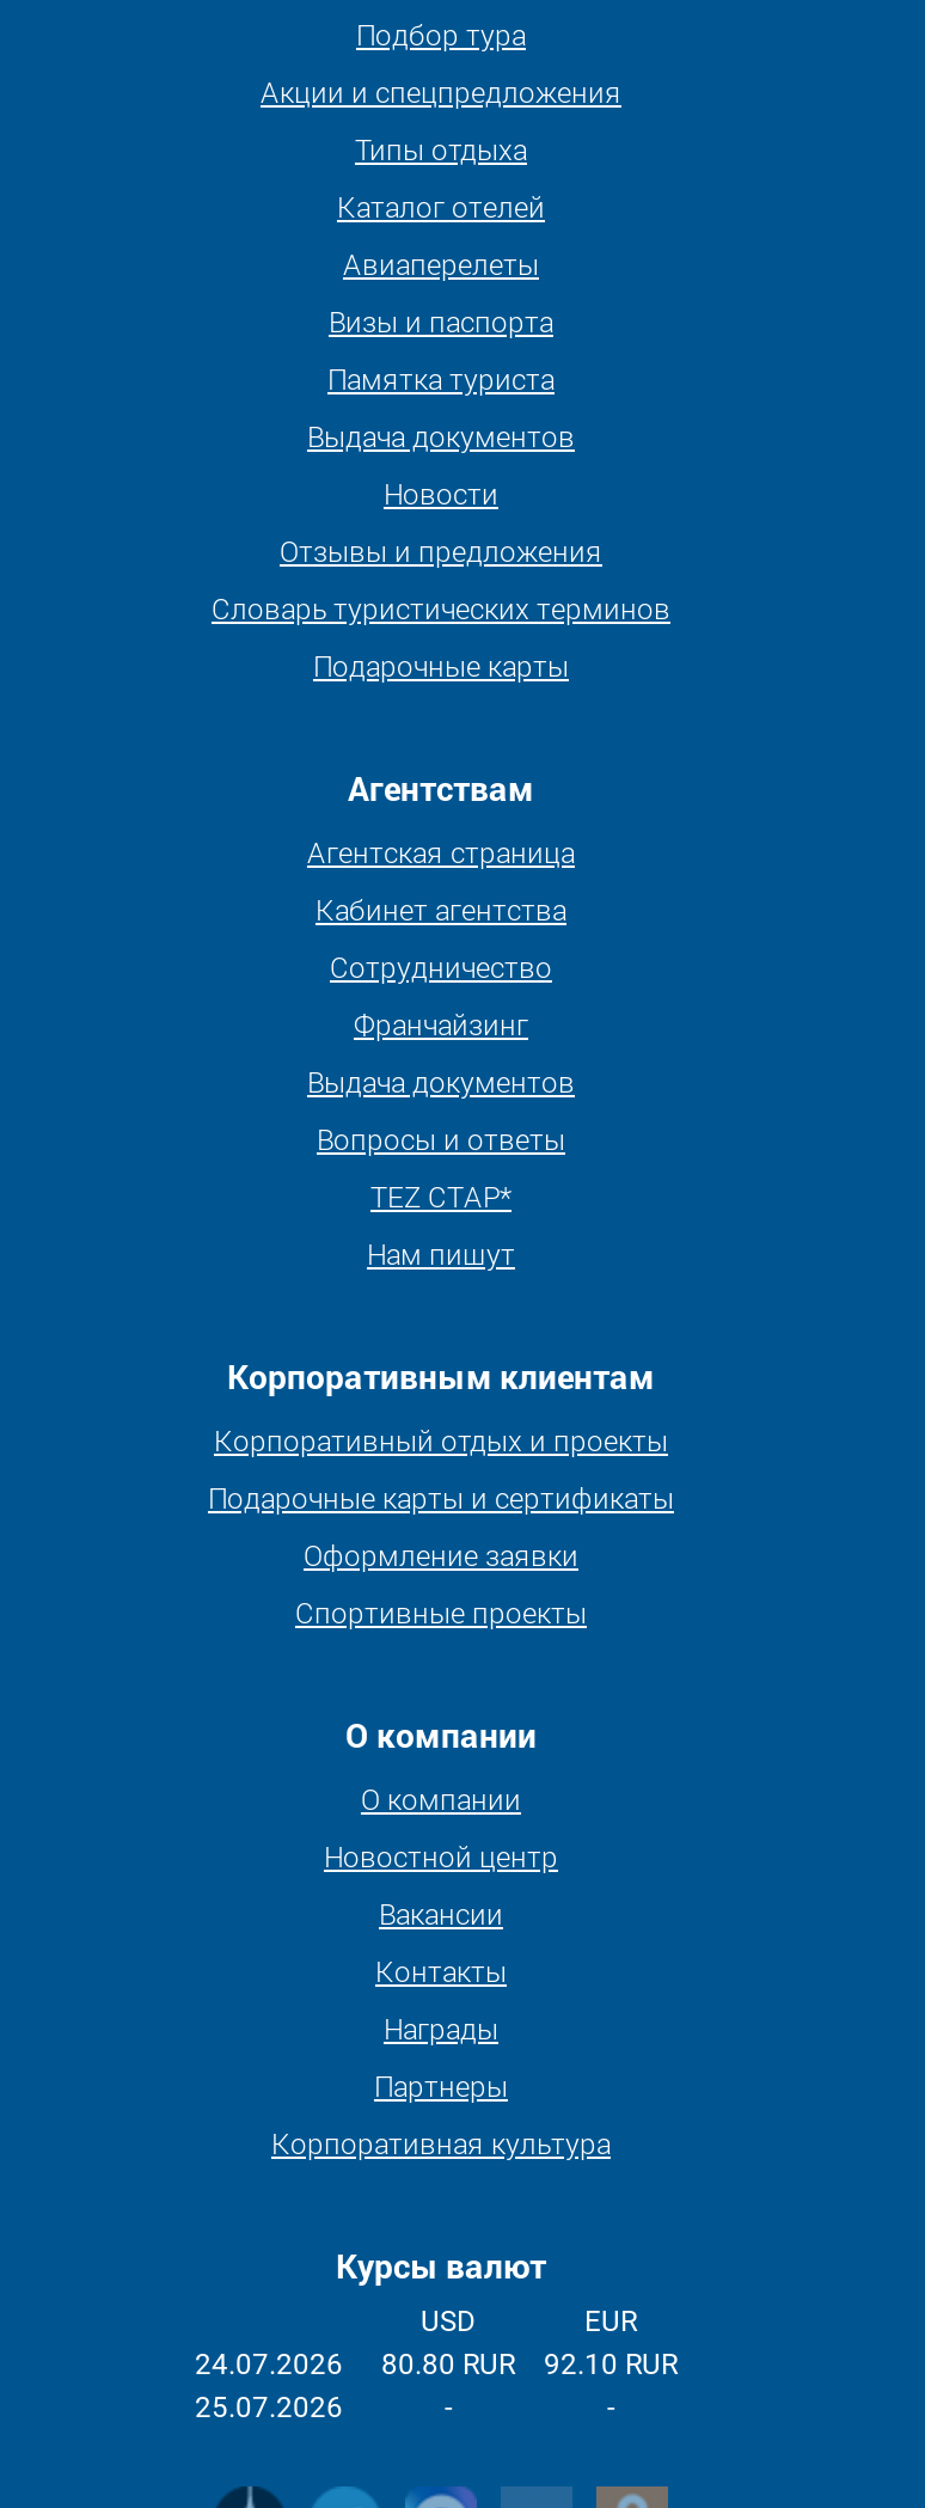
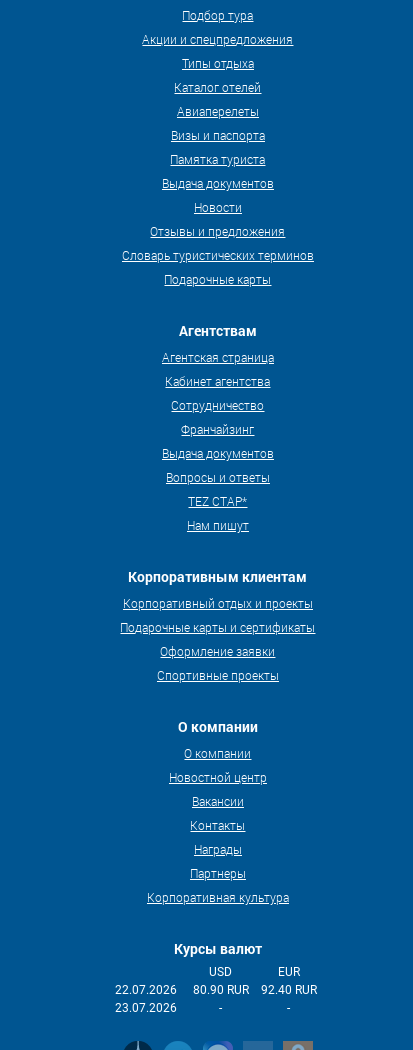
- 24.07.2026
+ 22.07.2026

- 80.80 RUR
+ 80.90 RUR

- 92.10 RUR
+ 92.40 RUR

- 25.07.2026
+ 23.07.2026
